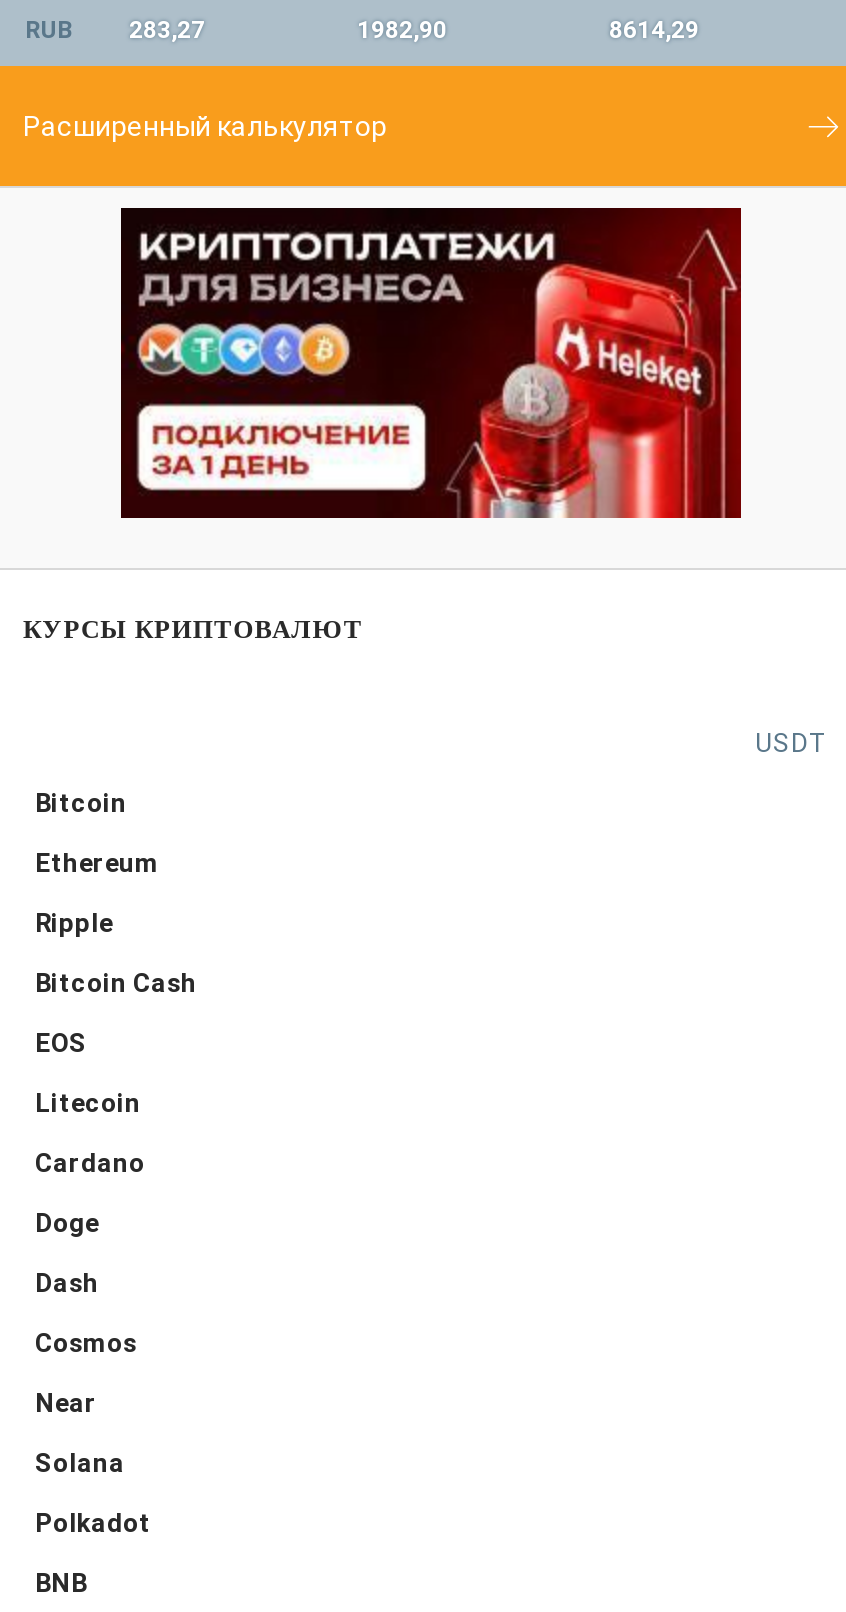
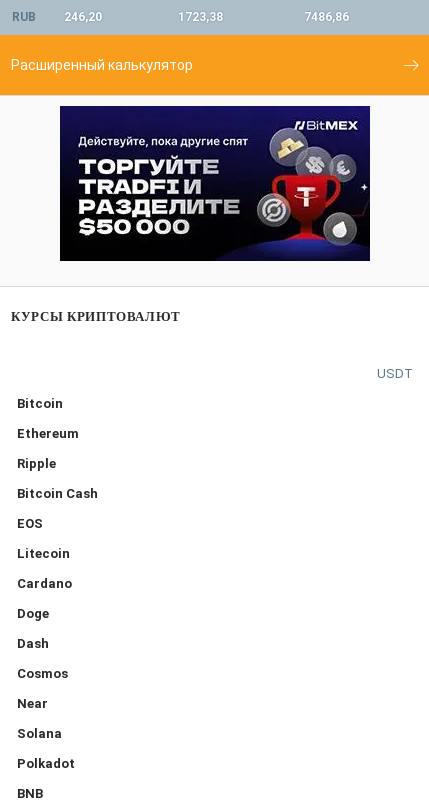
- RUB 283,27
+ RUB 246,20

- 1982,90
+ 1723,38

- 8614,29
+ 7486,86

- [image]
+ [image]
